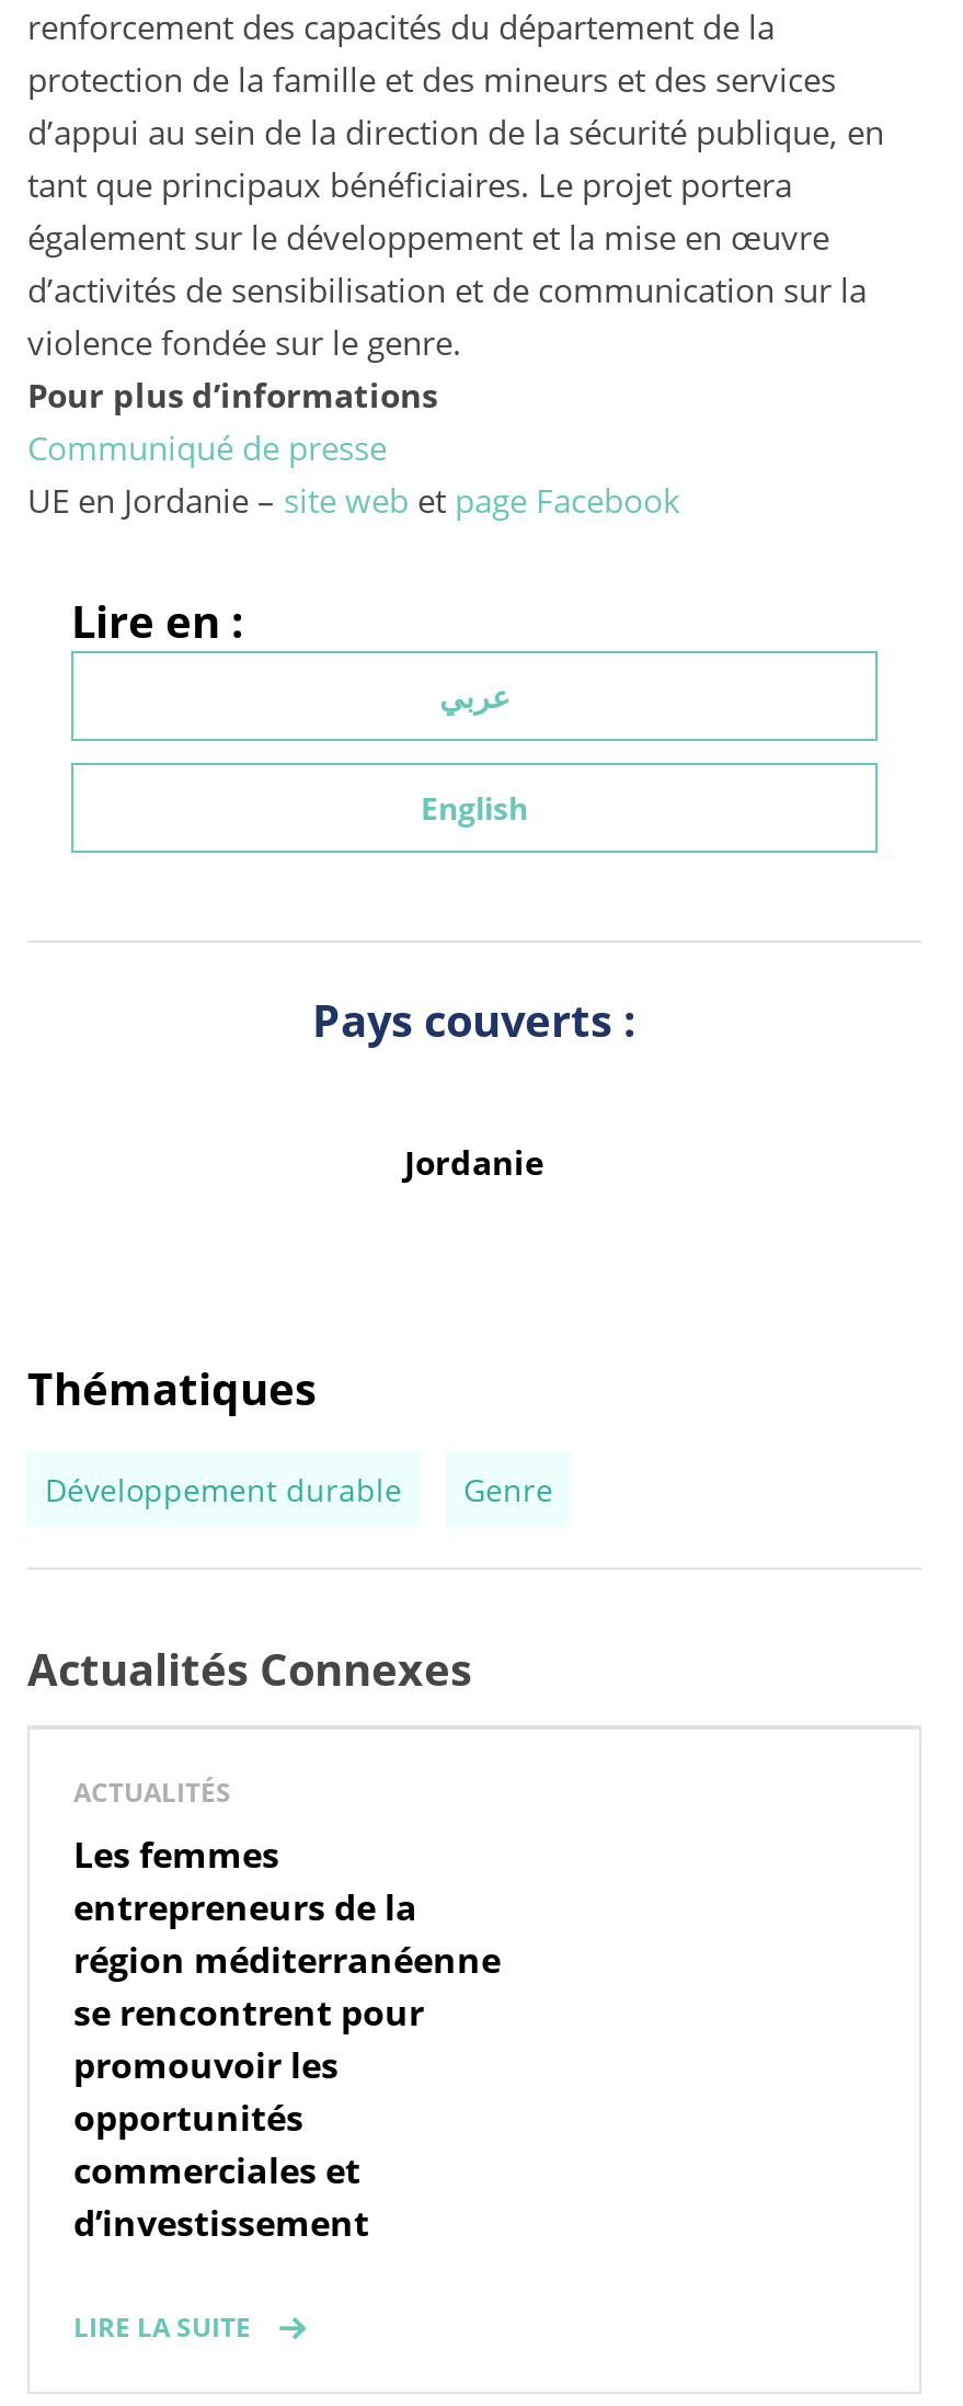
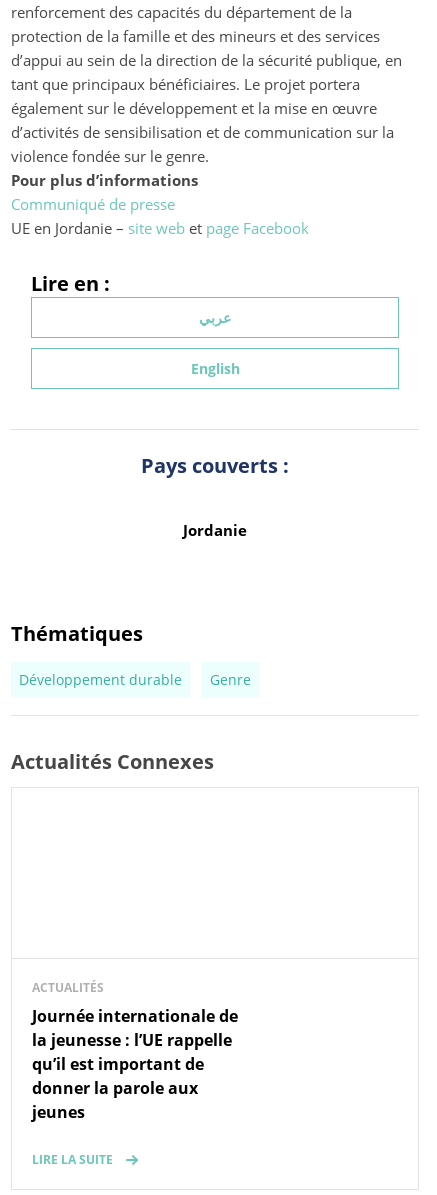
moved down: ACTUALITÉS

- Les femmes
- entrepreneurs de la
- région méditerranéenne
- se rencontrent pour
- promouvoir les
- opportunités
- commerciales et
- d’investissement
+ Journée internationale de
+ la jeunesse : l’UE rappelle
+ qu’il est important de
+ donner la parole aux
+ jeunes
